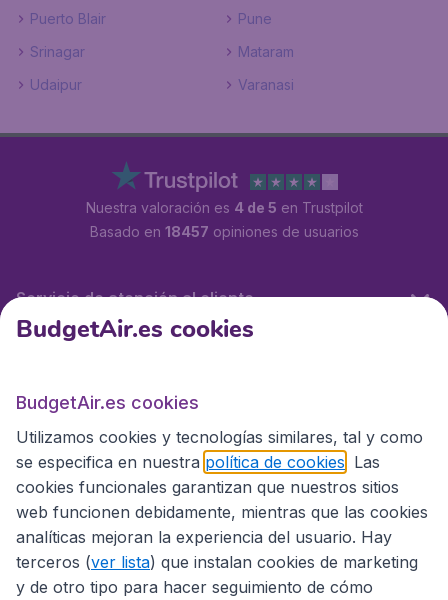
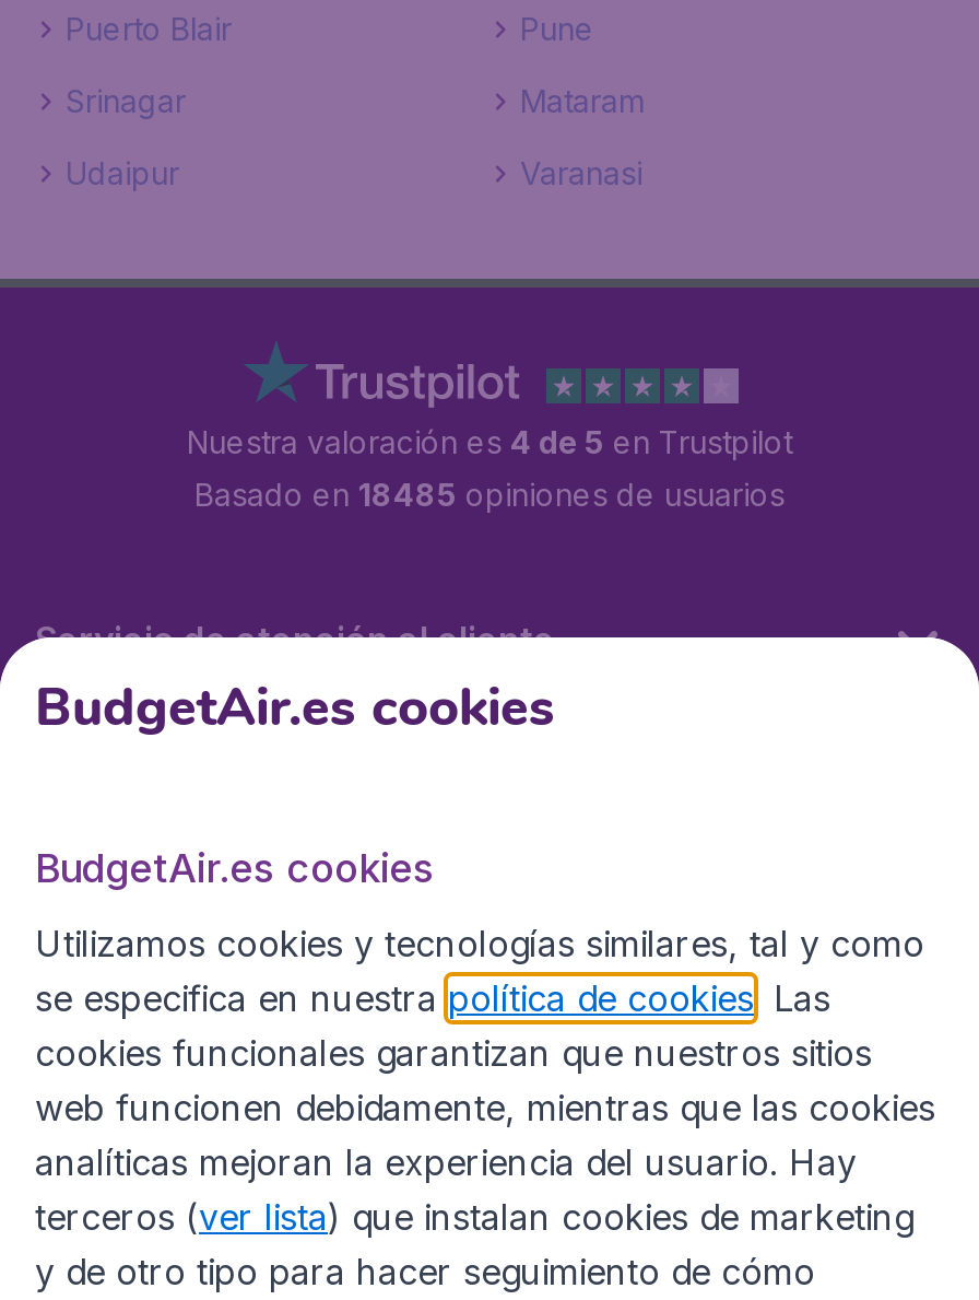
- Basado en 18457 opiniones de usuarios
+ Basado en 18485 opiniones de usuarios
